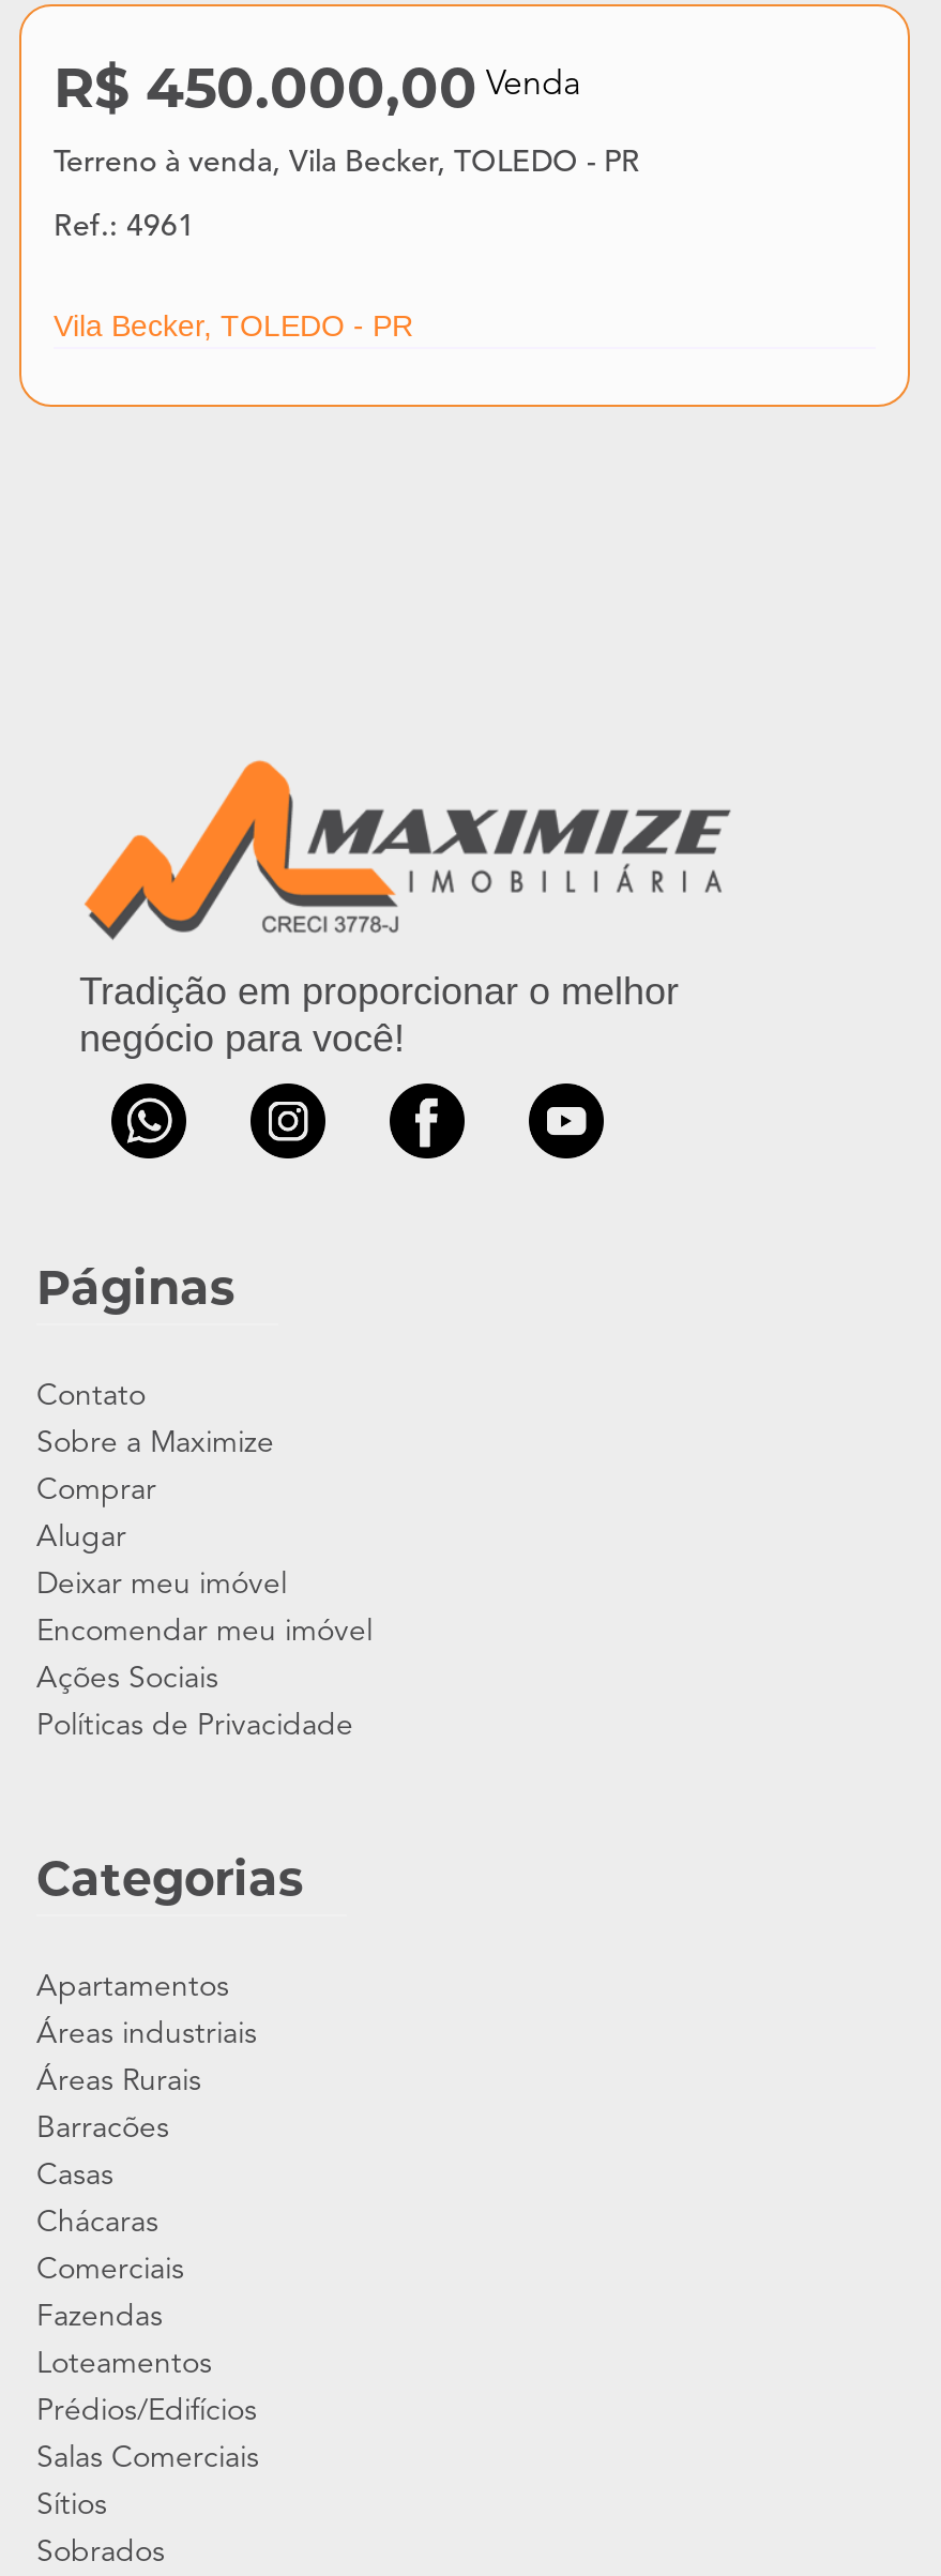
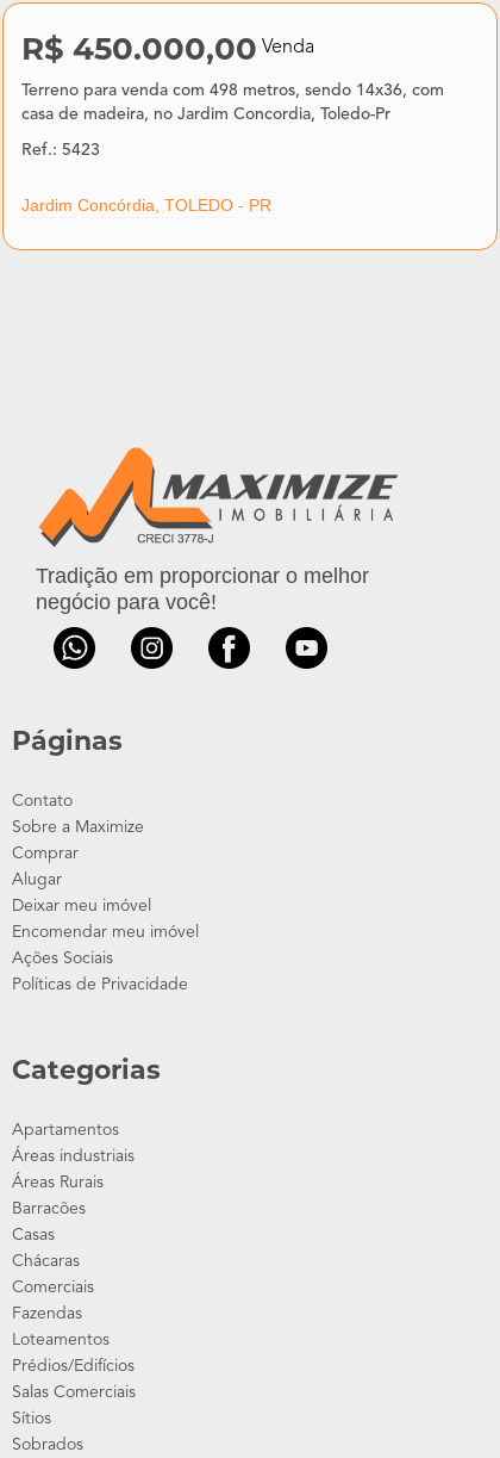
- Terreno à venda, Vila Becker, TOLEDO - PR
+ Terreno para venda com 498 metros, sendo 14x36, com
+ casa de madeira, no Jardim Concordia, Toledo-Pr

- Ref.: 4961
+ Ref.: 5423

- Vila Becker, TOLEDO - PR
+ Jardim Concórdia, TOLEDO - PR
